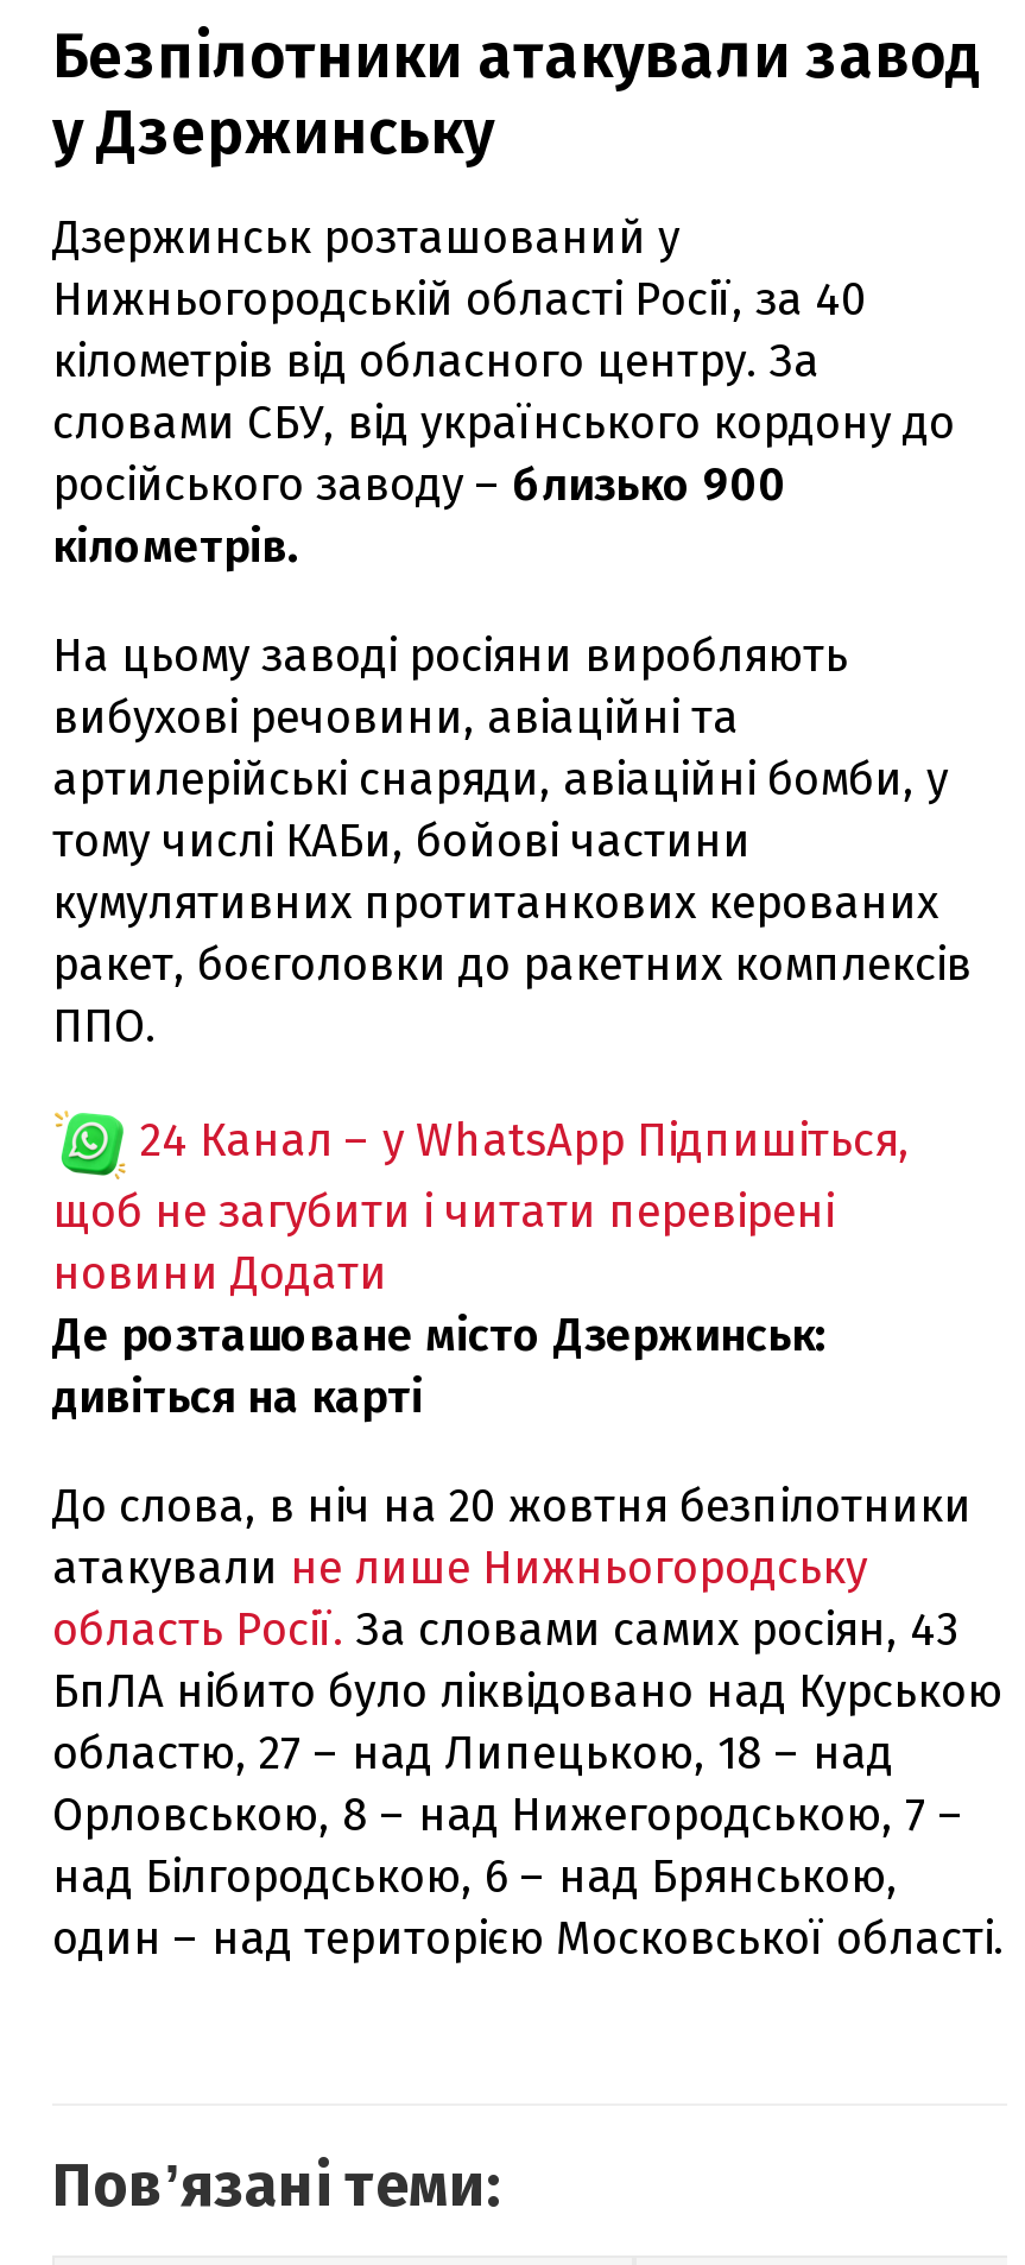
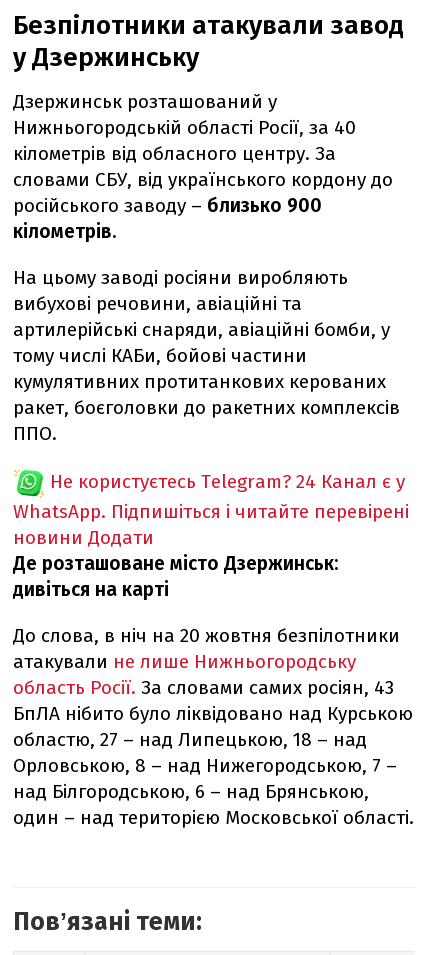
- 24 Канал – у WhatsApp Підпишіться,
- щоб не загубити і читати перевірені
+ Не користуєтесь Telegram? 24 Канал є у
+ WhatsApp. Підпишіться і читайте перевірені
